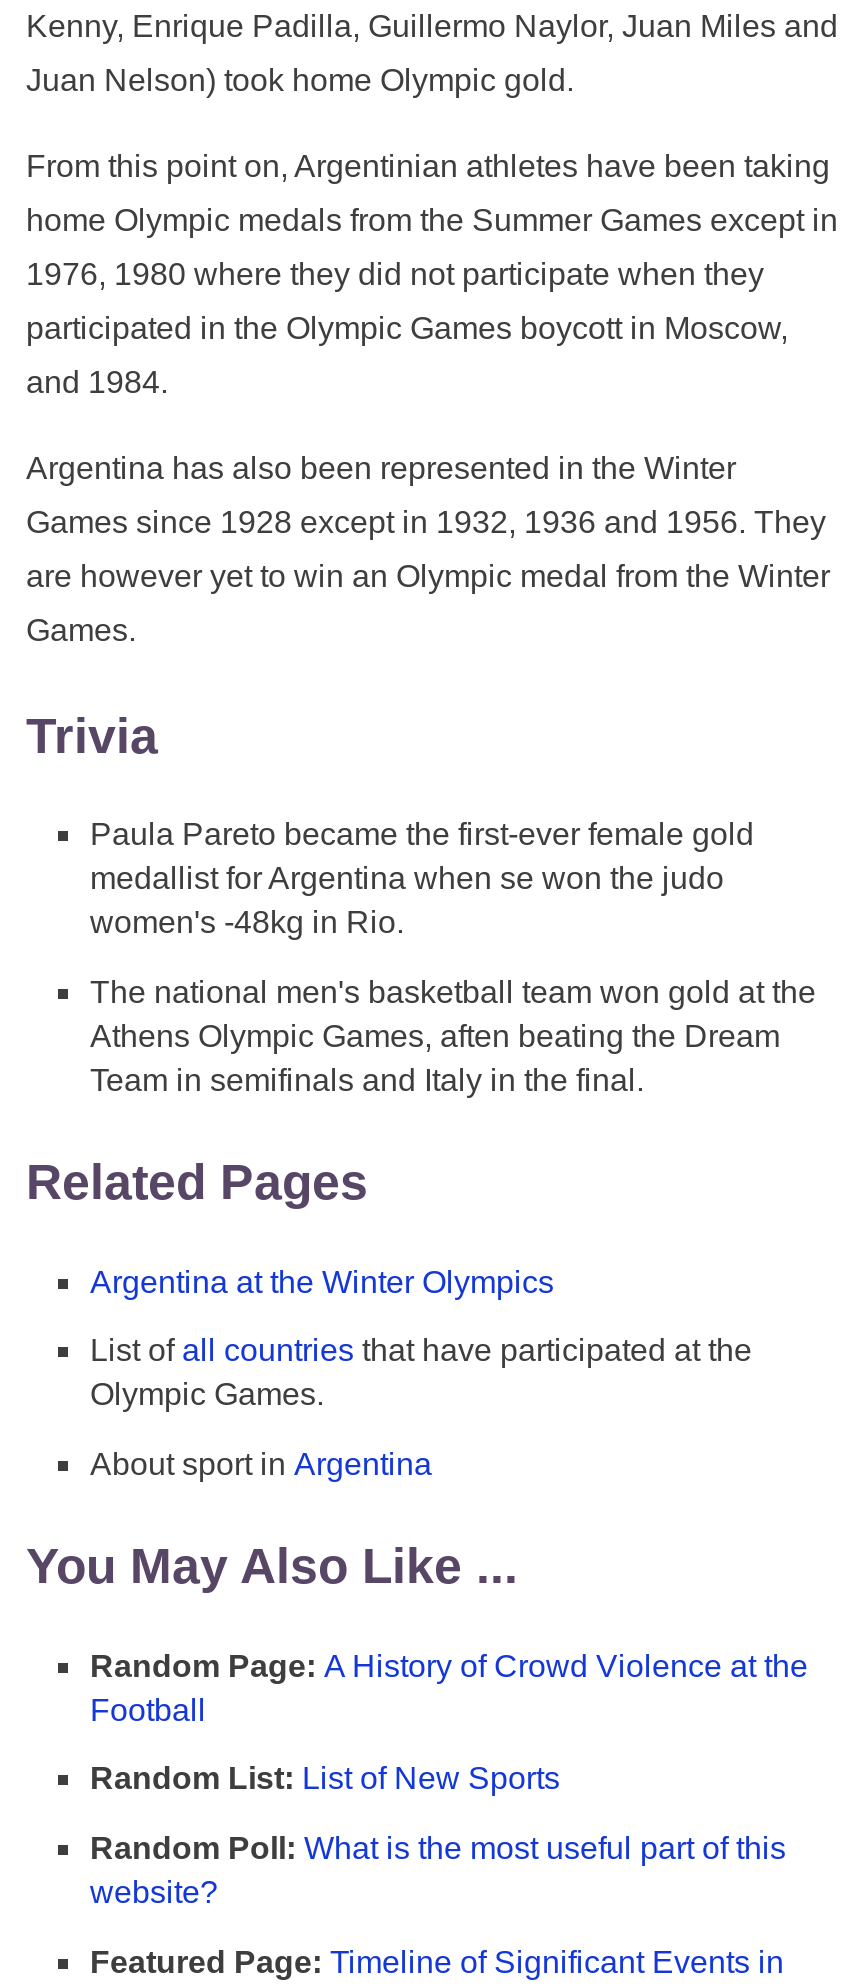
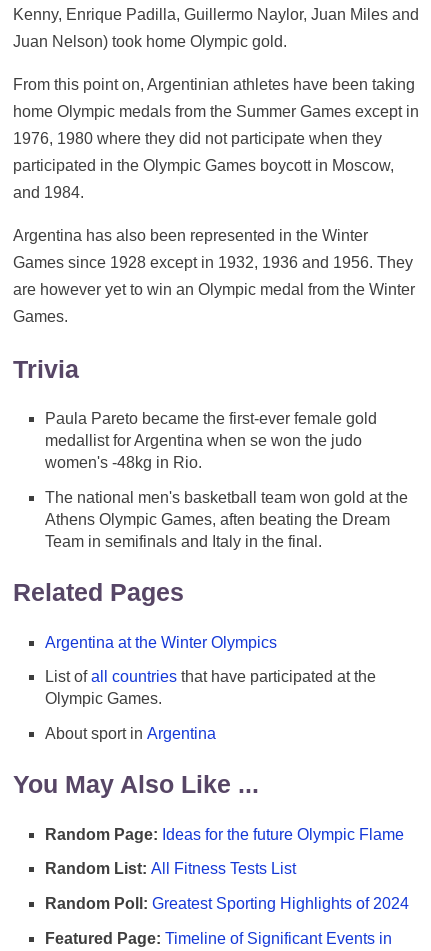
- Random Page: A History of Crowd Violence at the
- Football
+ Random Page: Ideas for the future Olympic Flame

- Random List: List of New Sports
+ Random List: All Fitness Tests List

- Random Poll: What is the most useful part of this
- website?
+ Random Poll: Greatest Sporting Highlights of 2024
